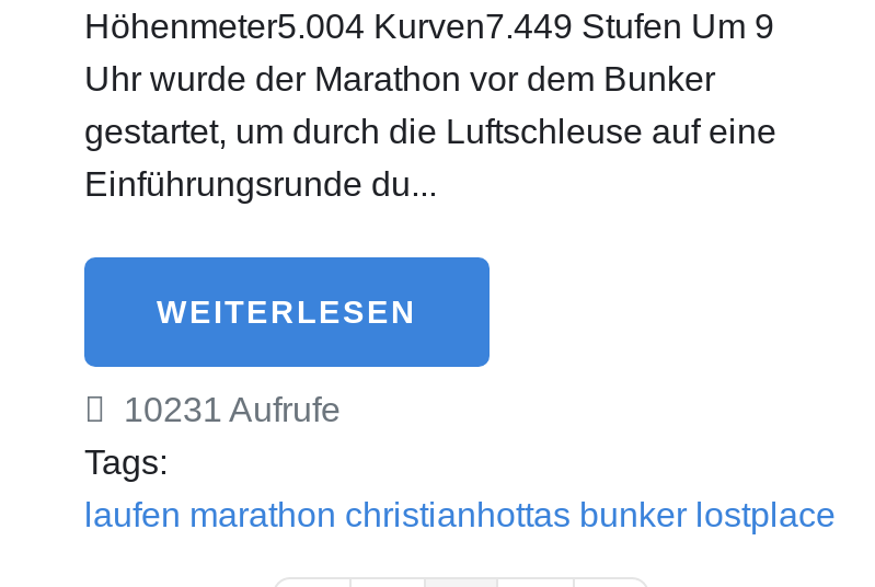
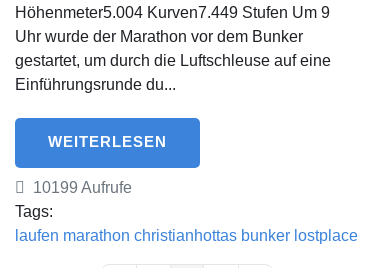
- 10231 Aufrufe
+ 10199 Aufrufe
